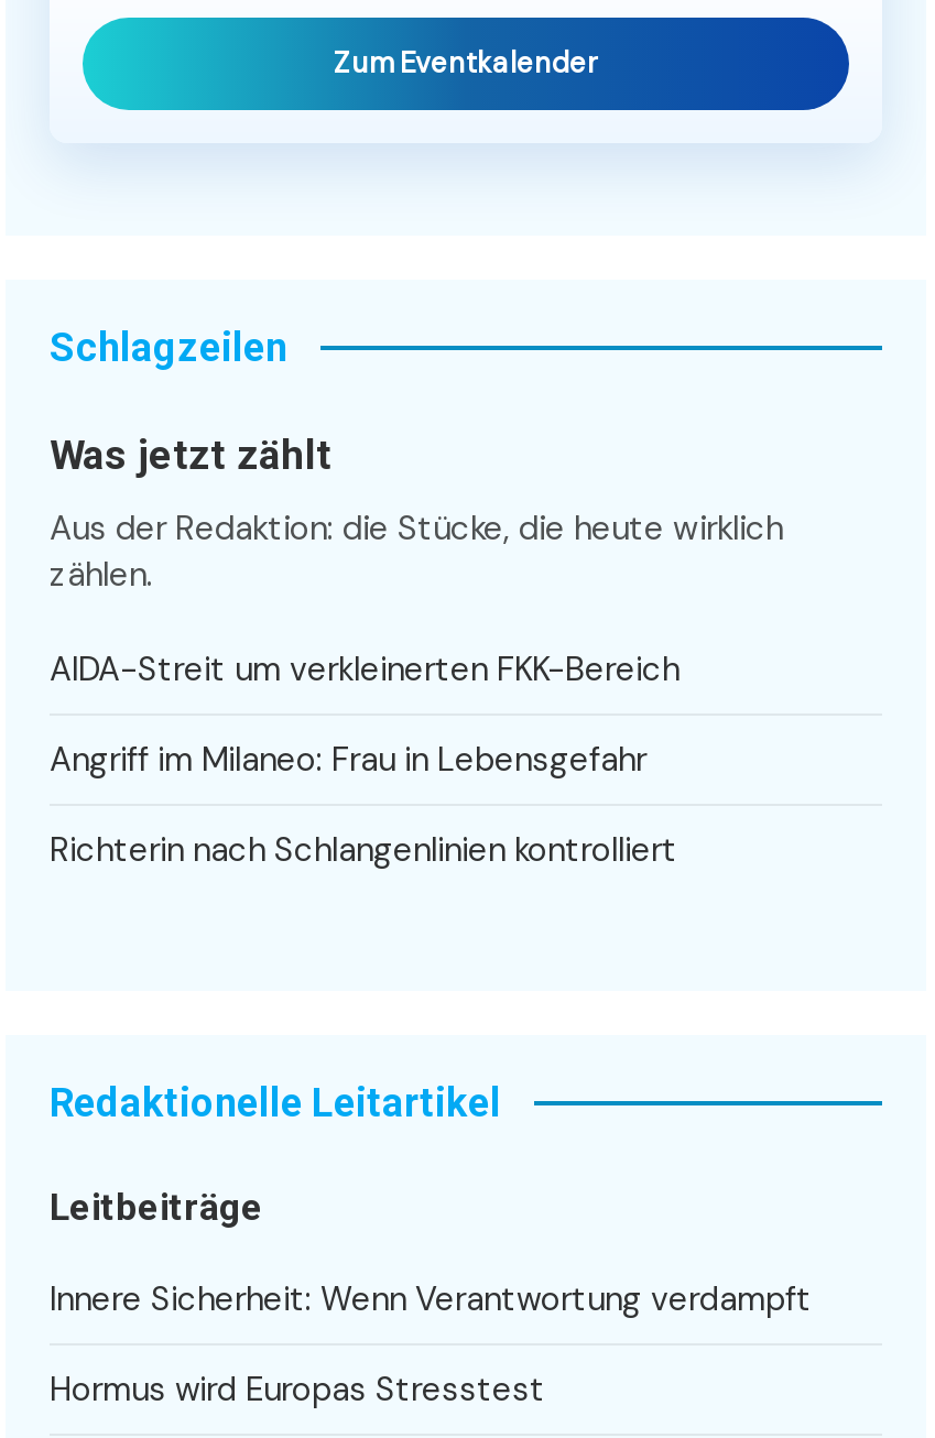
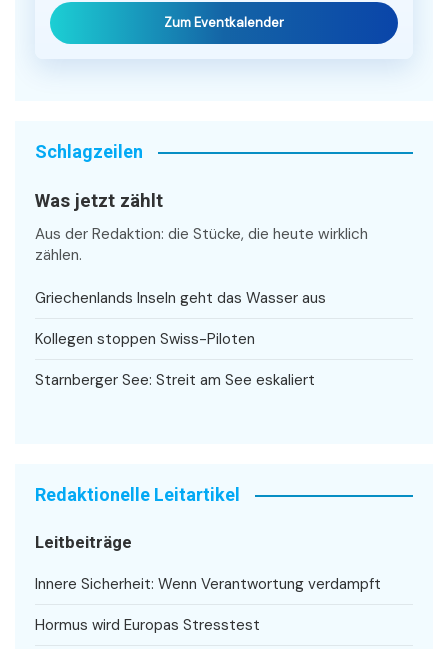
- AIDA-Streit um verkleinerten FKK-Bereich
+ Griechenlands Inseln geht das Wasser aus

- Angriff im Milaneo: Frau in Lebensgefahr
+ Kollegen stoppen Swiss-Piloten

- Richterin nach Schlangenlinien kontrolliert
+ Starnberger See: Streit am See eskaliert
